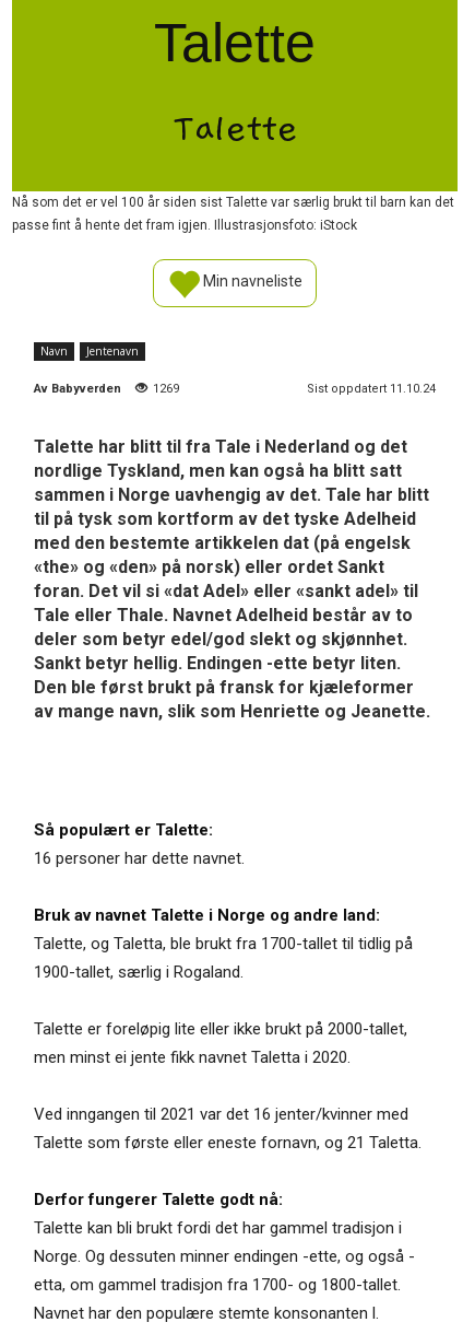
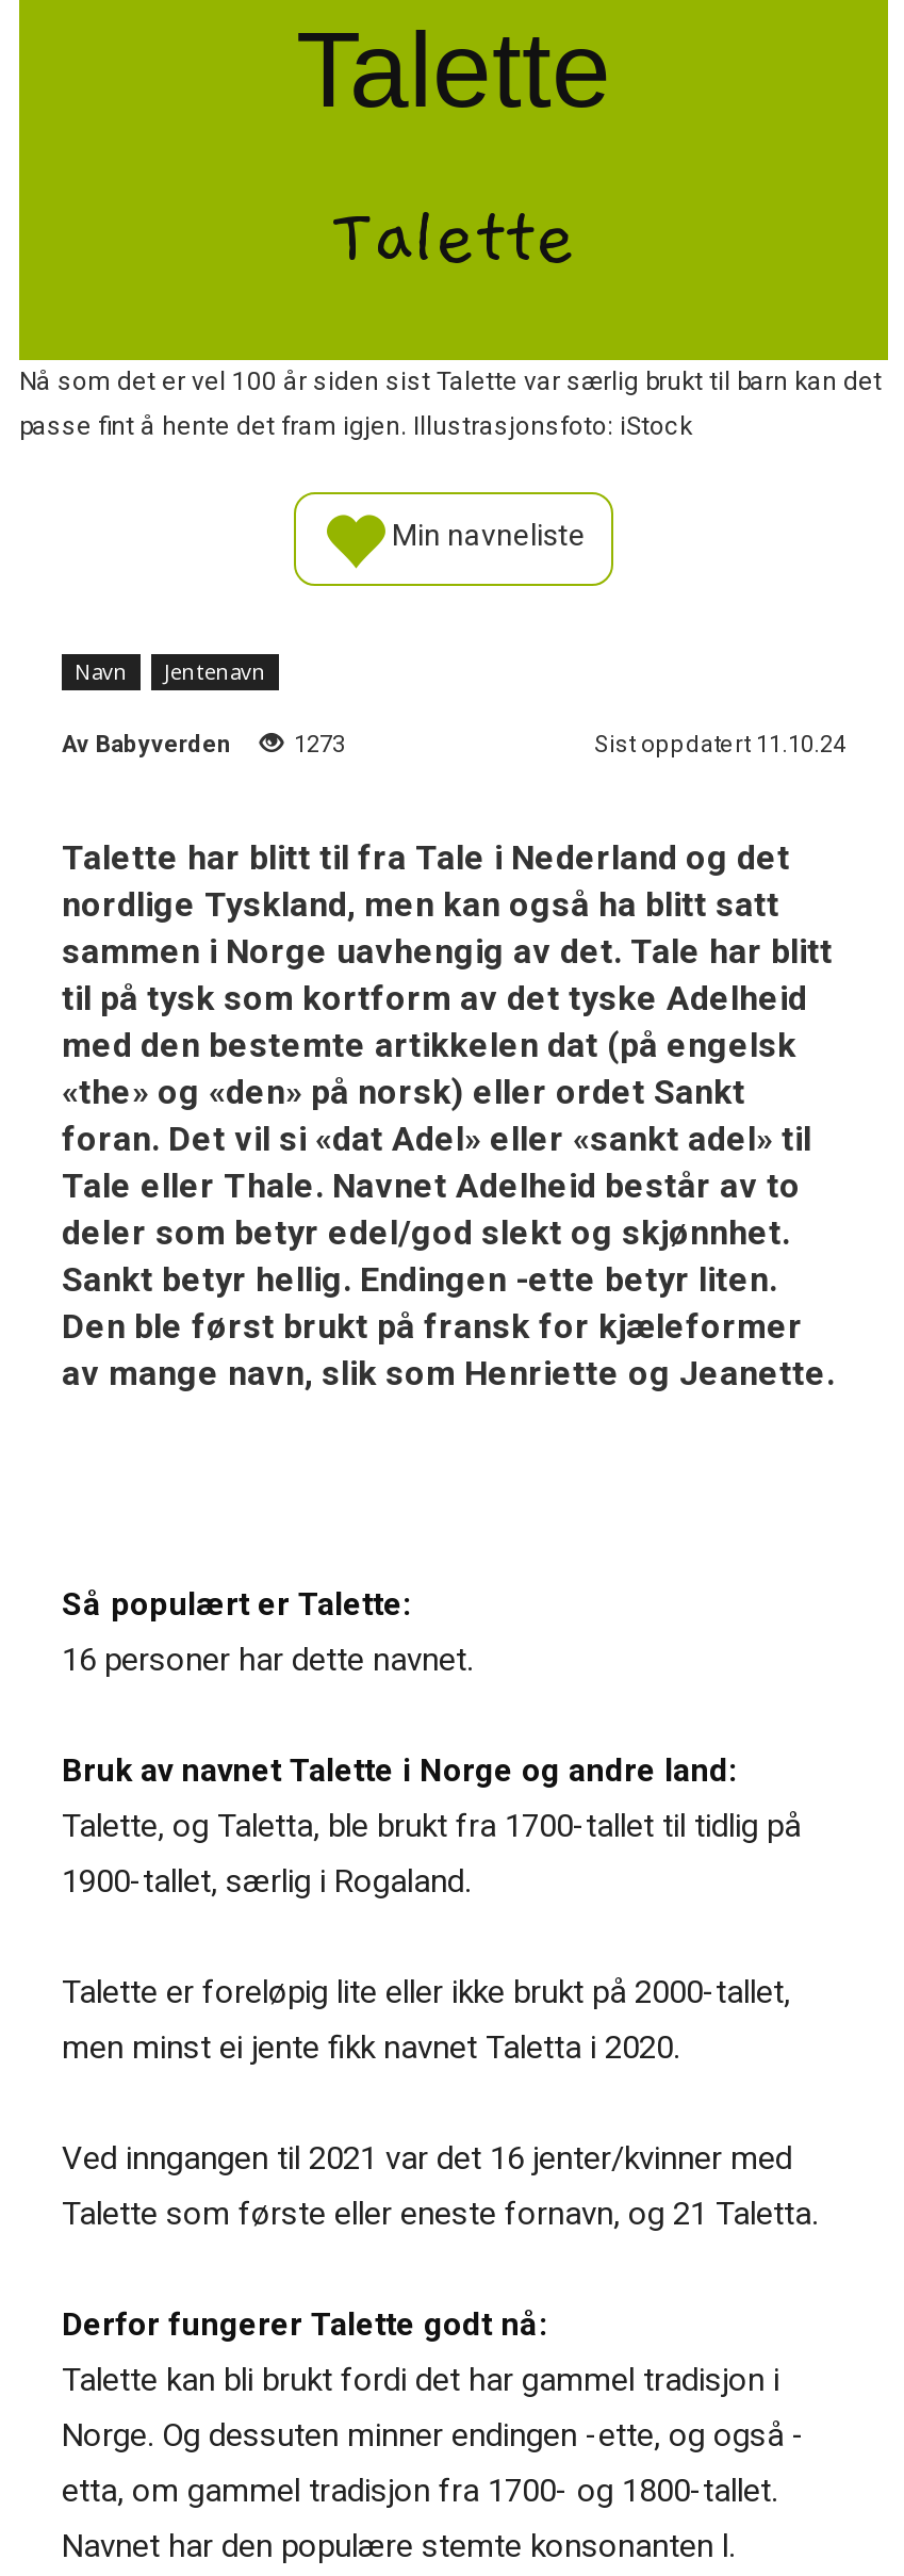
- 1269
+ 1273
